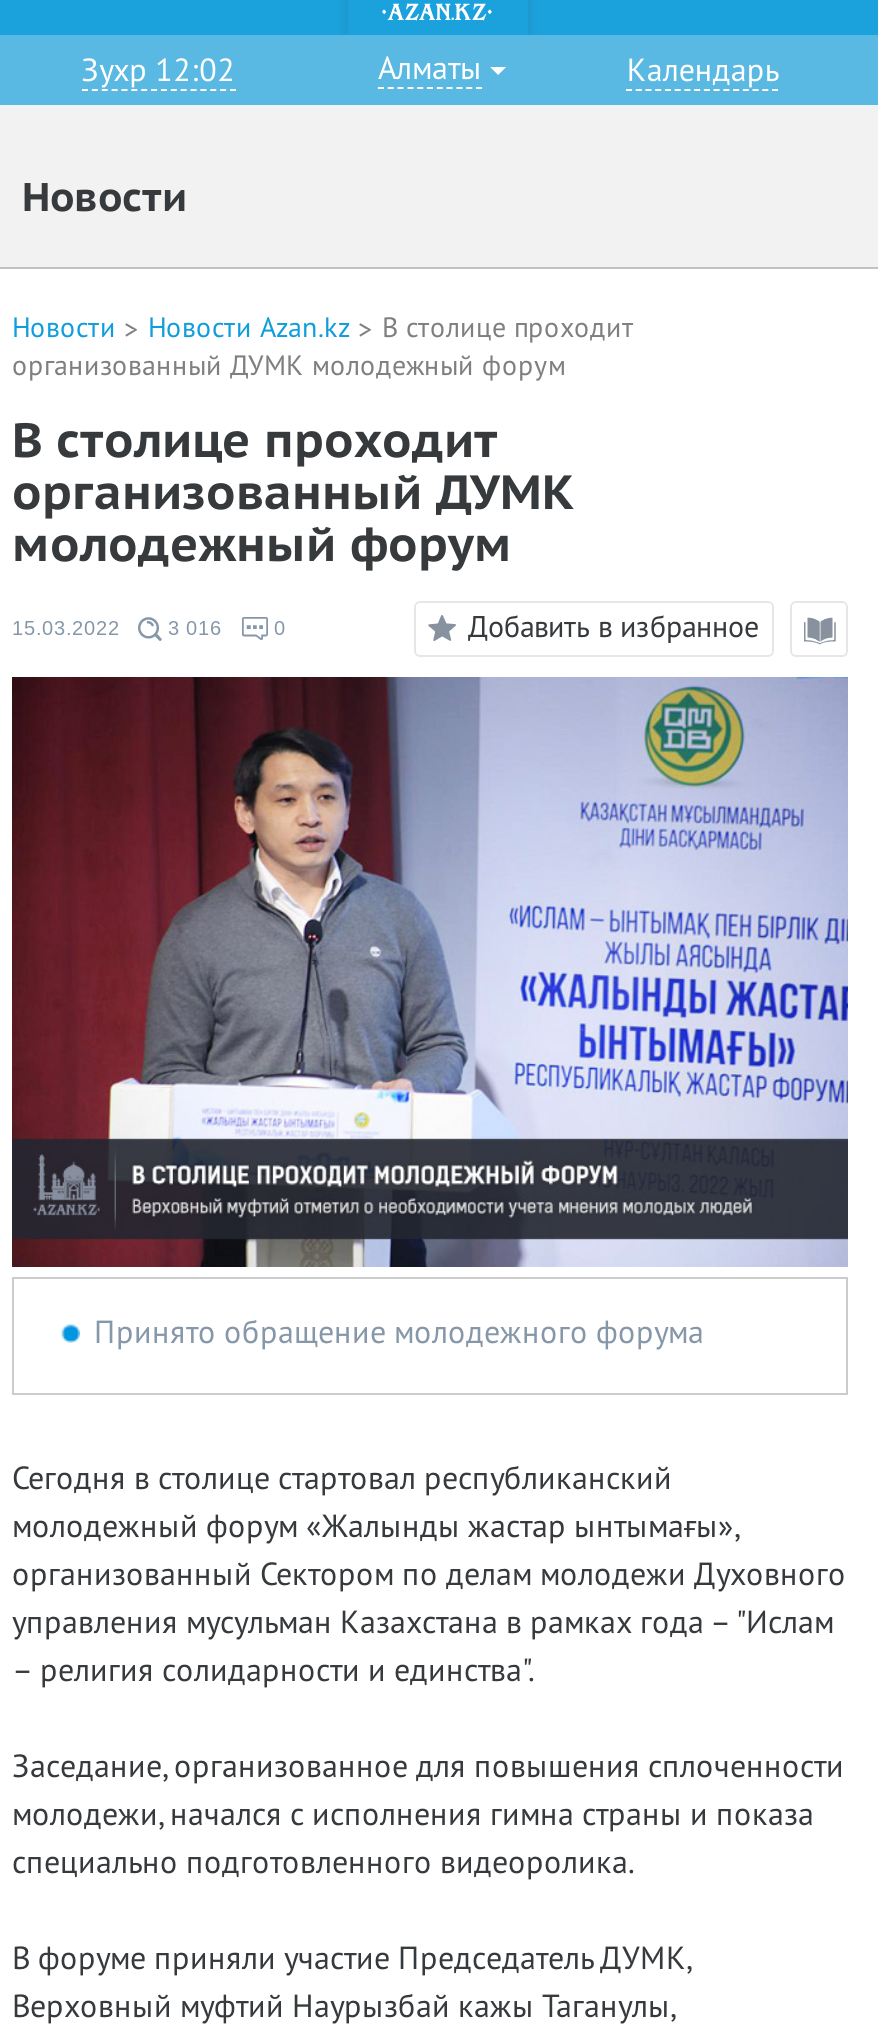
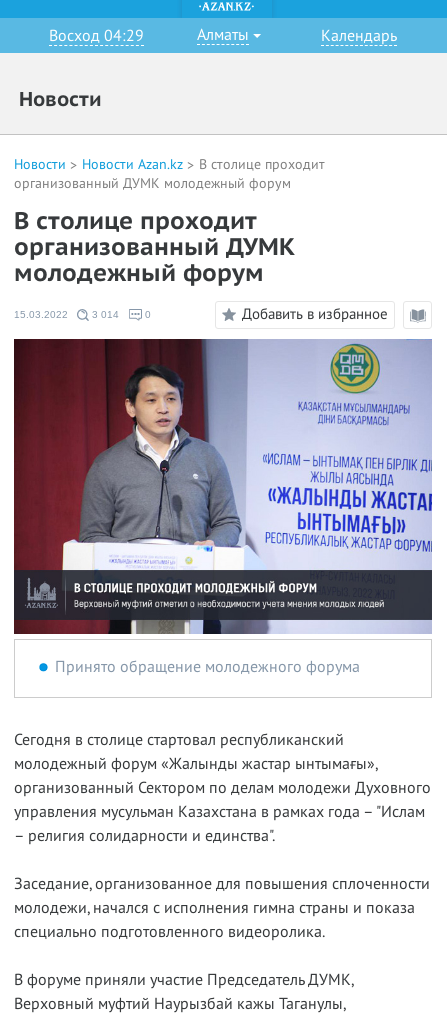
- Зухр 12:02
+ Восход 04:29

- 15.03.2022 3 016
+ 15.03.2022 3 014
